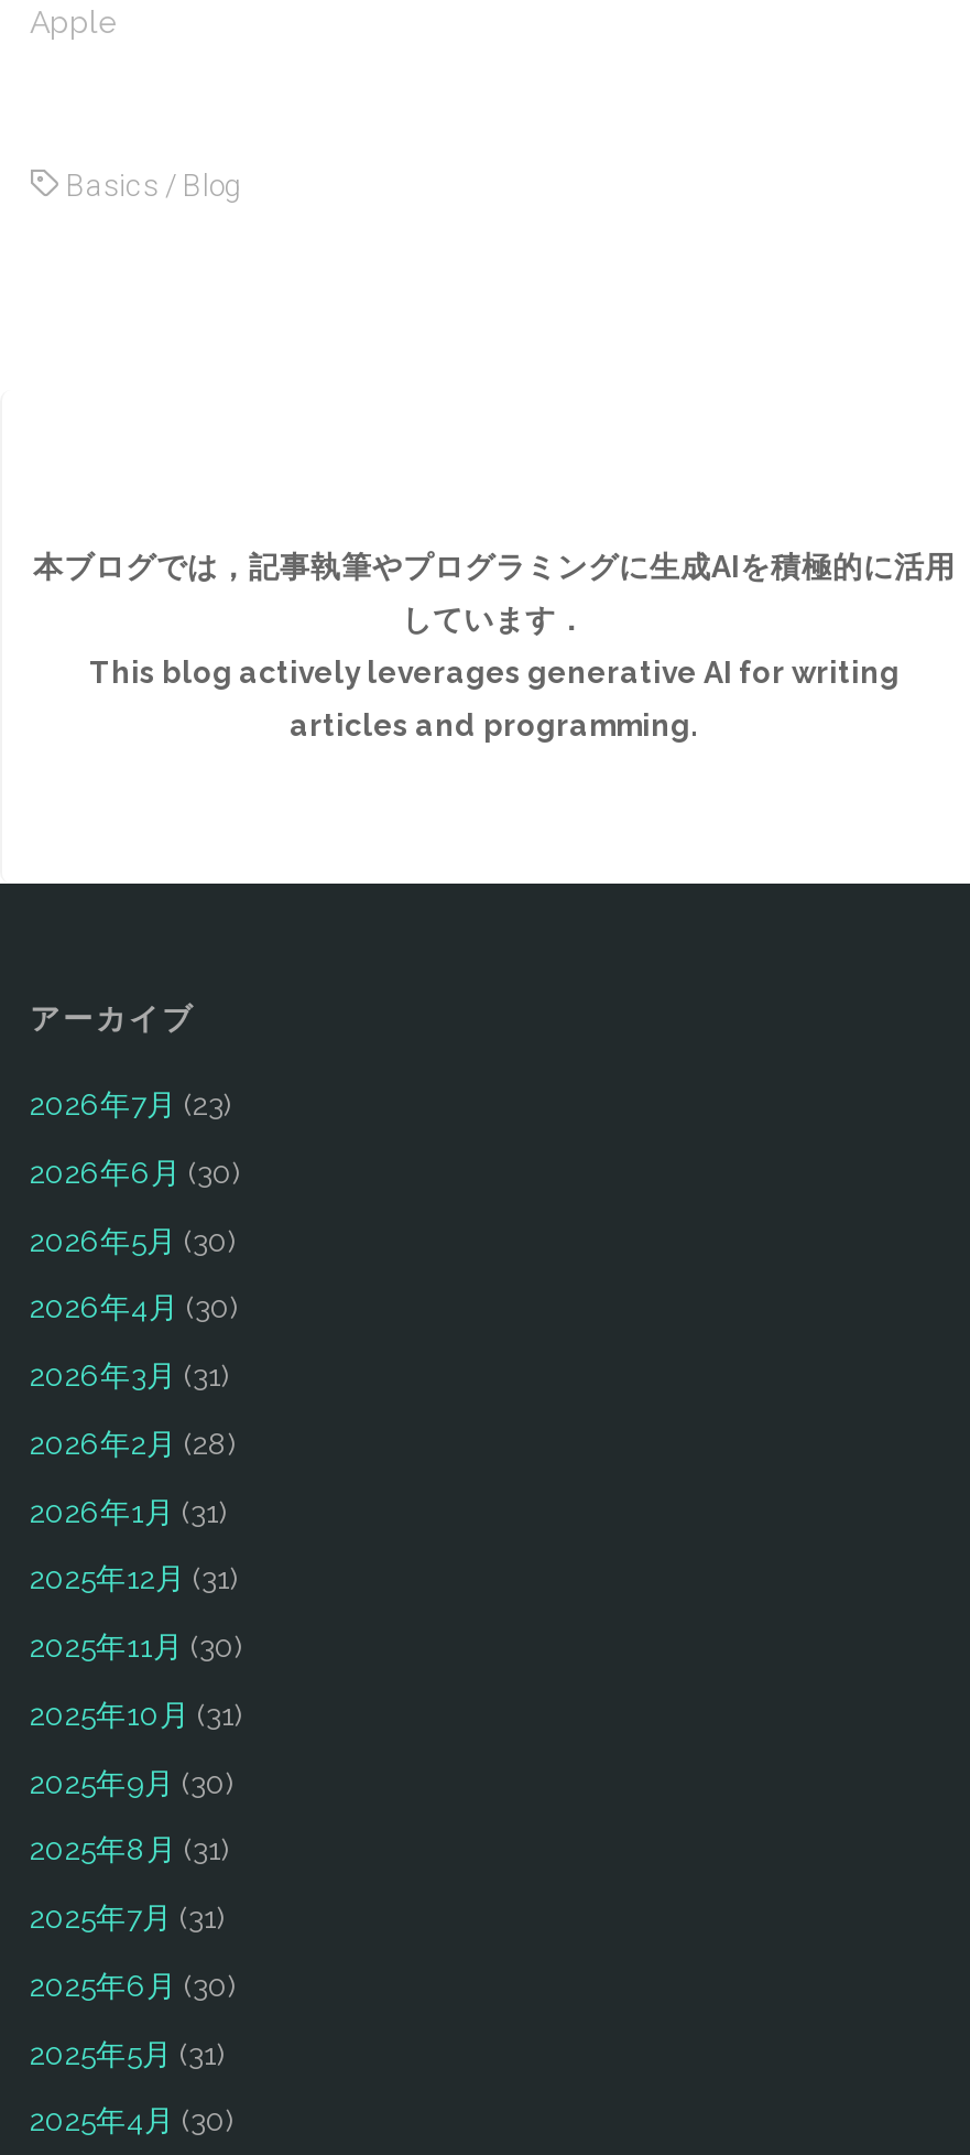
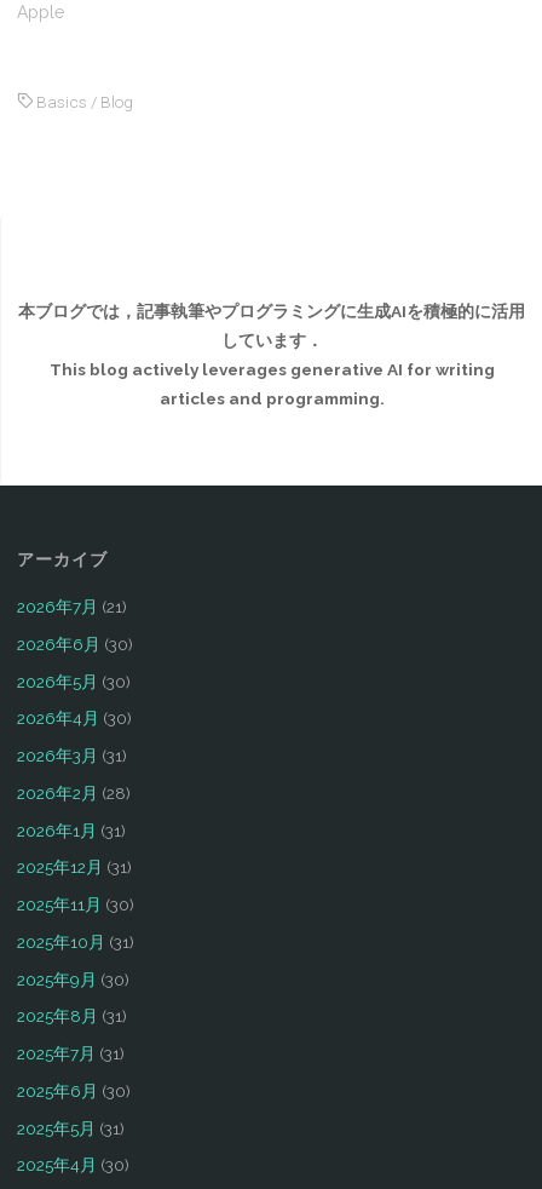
- 2026年7月(23)
+ 2026年7月(21)
